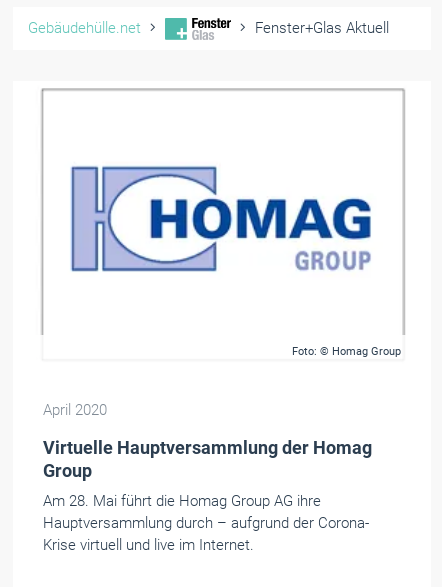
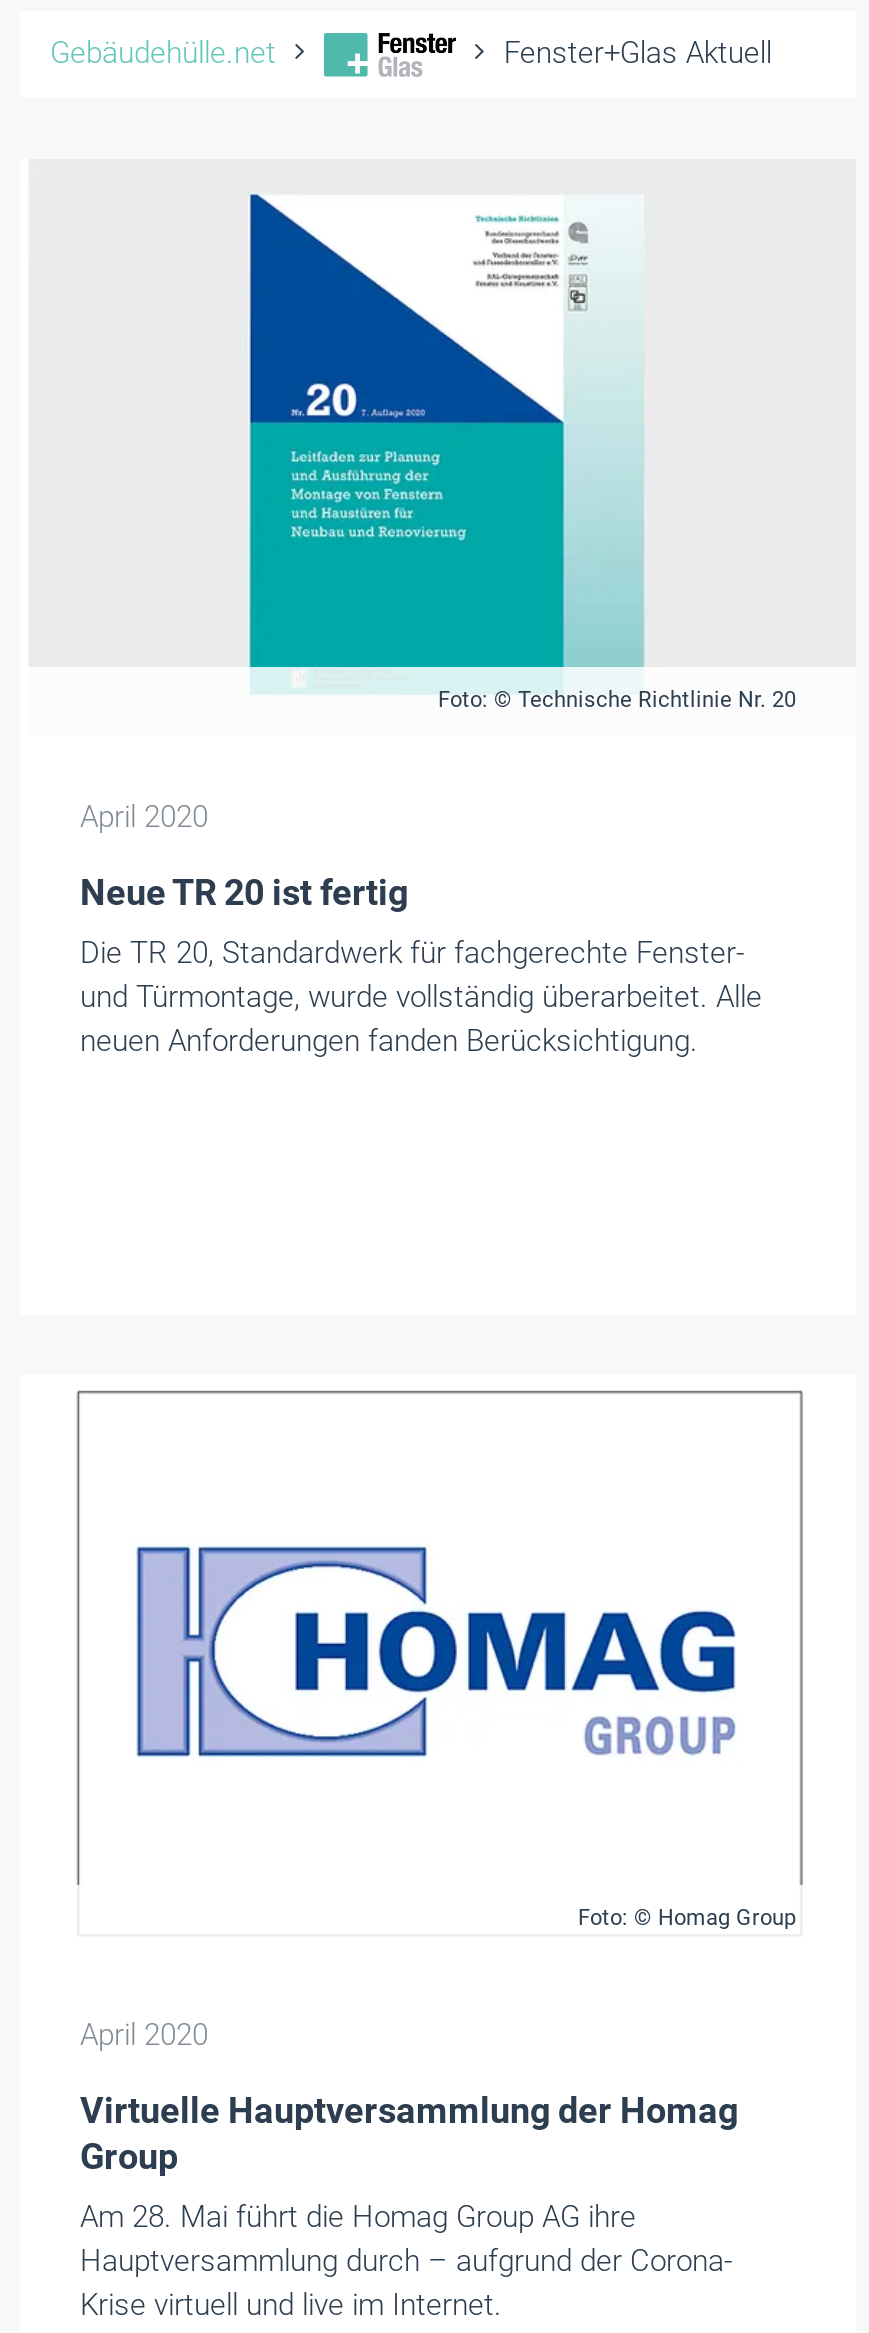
+ [image]
+ Foto: © Technische Richtlinie Nr. 20
+ April 2020
+ Neue TR 20 ist fertig
+ Die TR 20, Standardwerk für fachgerechte Fenster-
+ und Türmontage, wurde vollständig überarbeitet. Alle
+ neuen Anforderungen fanden Berücksichtigung.
